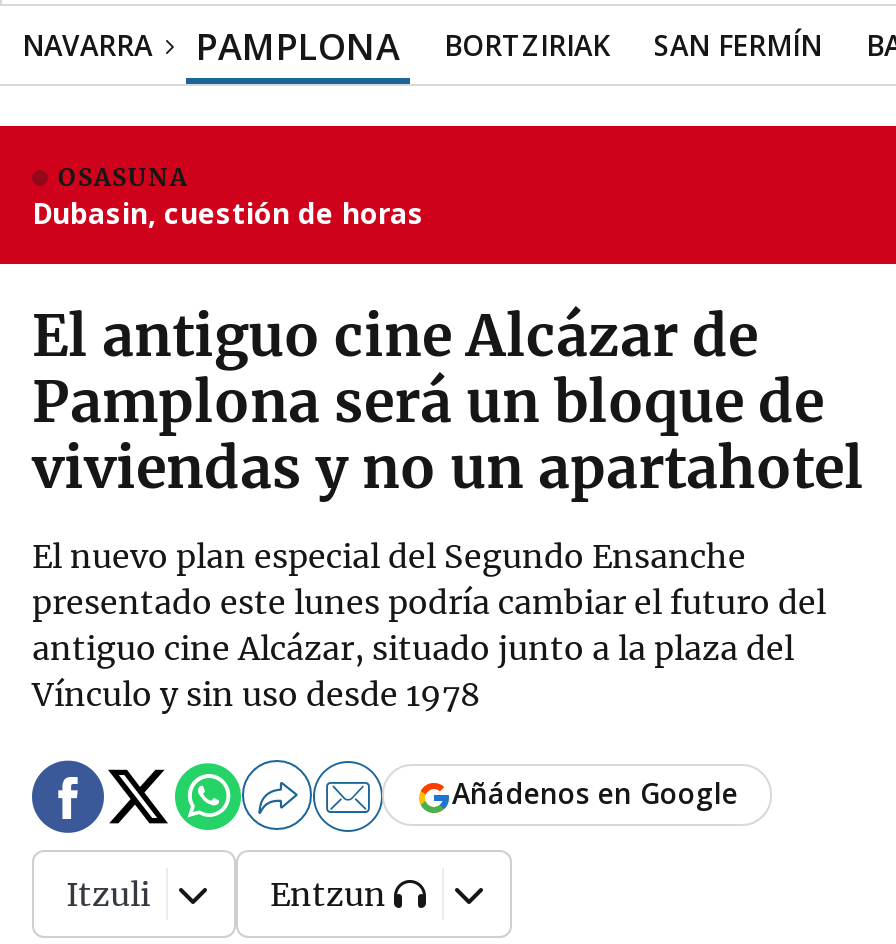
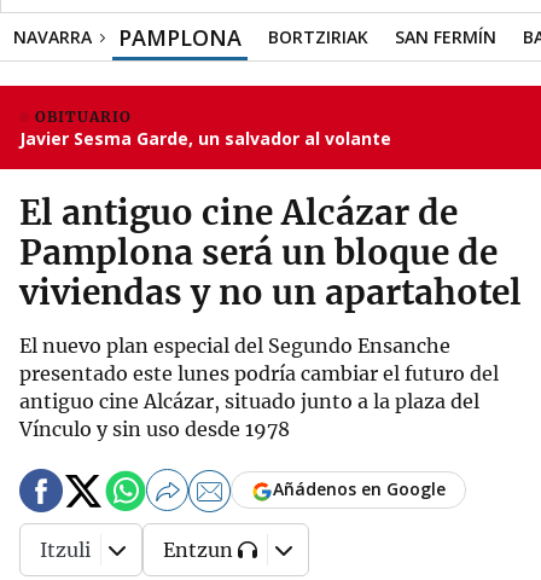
- OSASUNA
- Dubasin, cuestión de horas
+ OBITUARIO
+ Javier Sesma Garde, un salvador al volante
